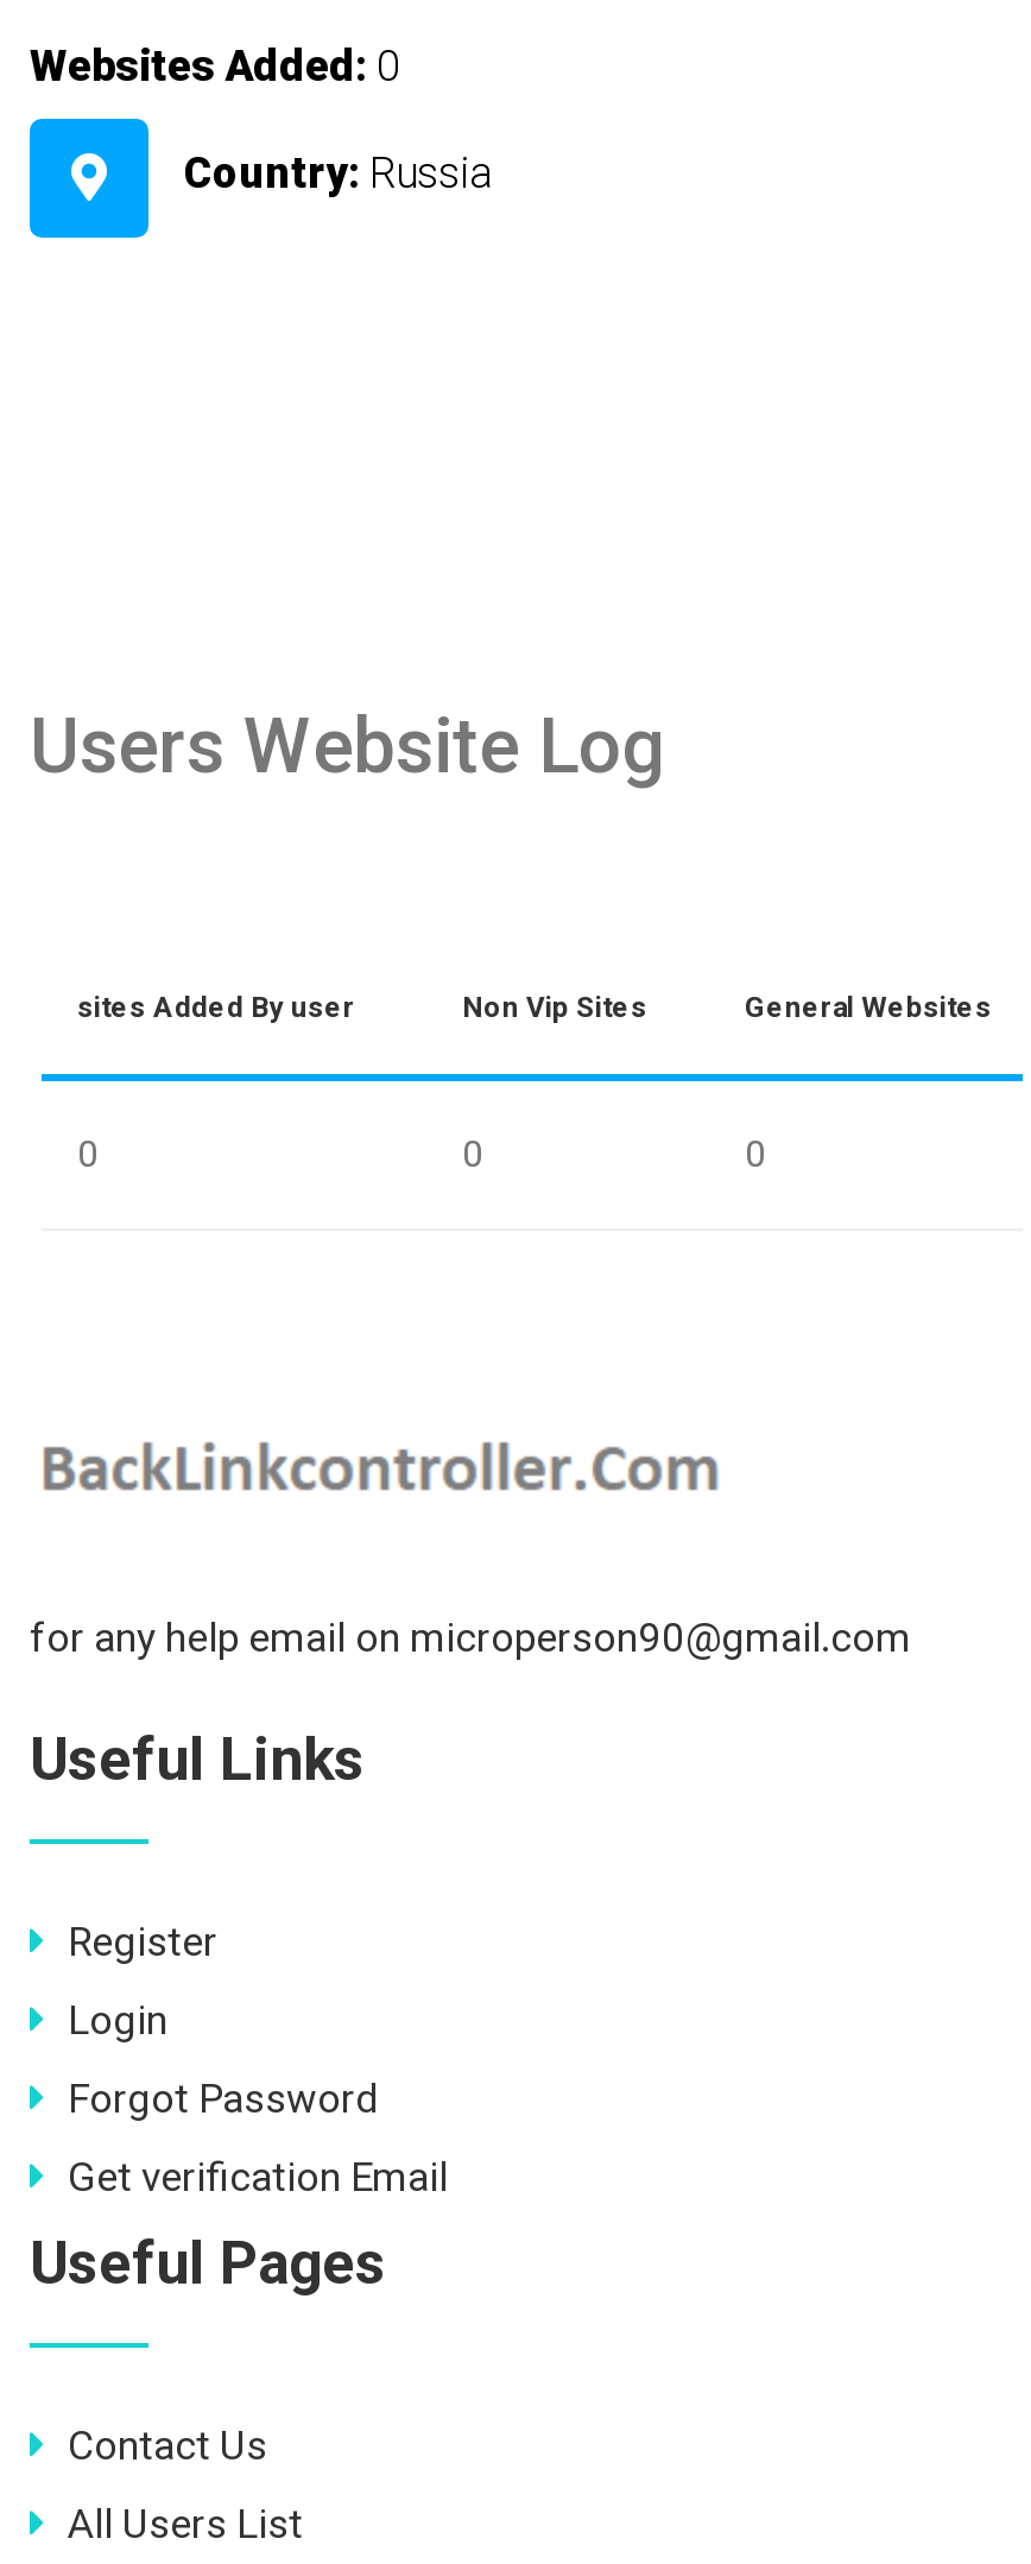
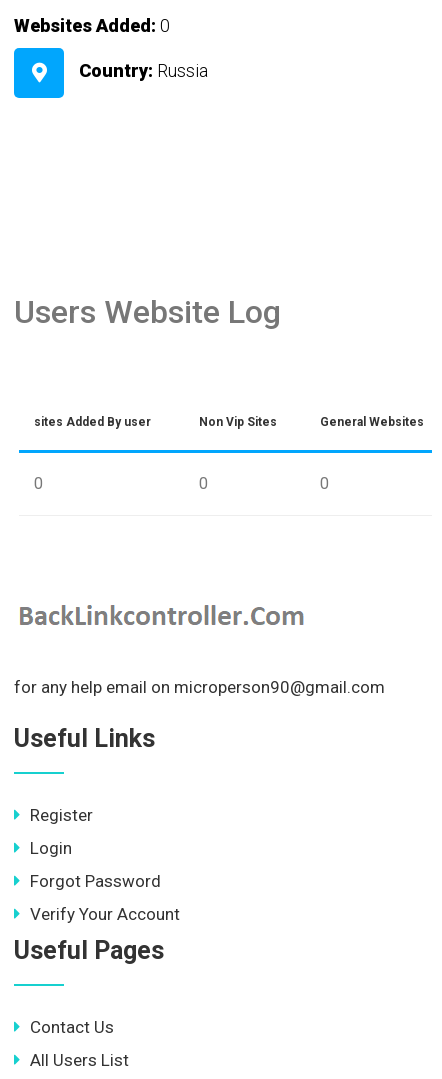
- Get verification Email
+ Verify Your Account
